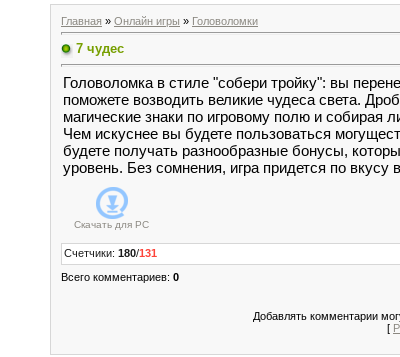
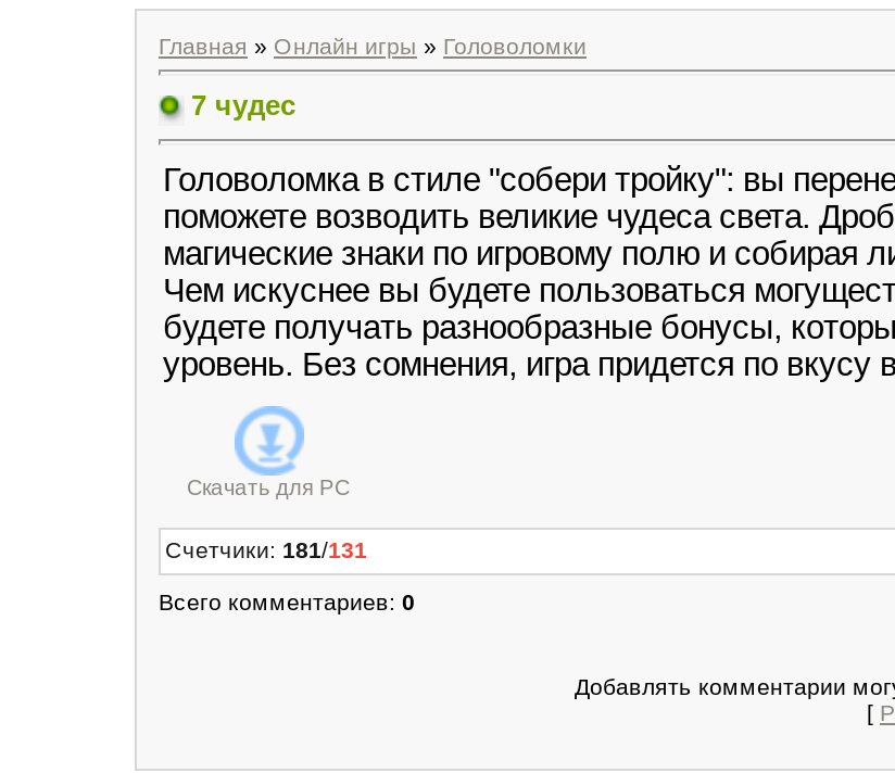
- Счетчики: 180/131
+ Счетчики: 181/131
